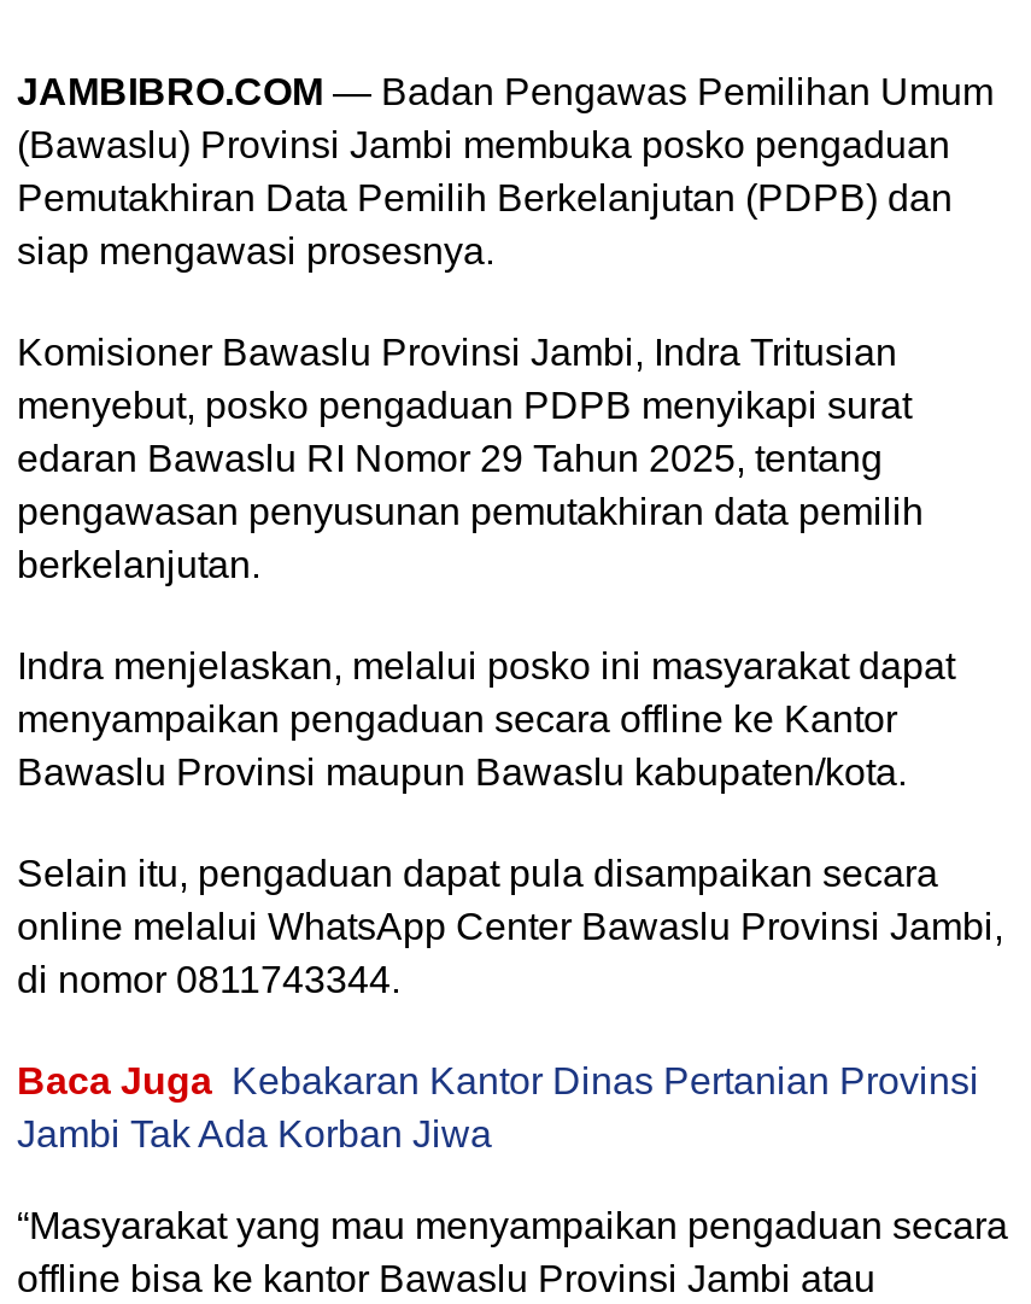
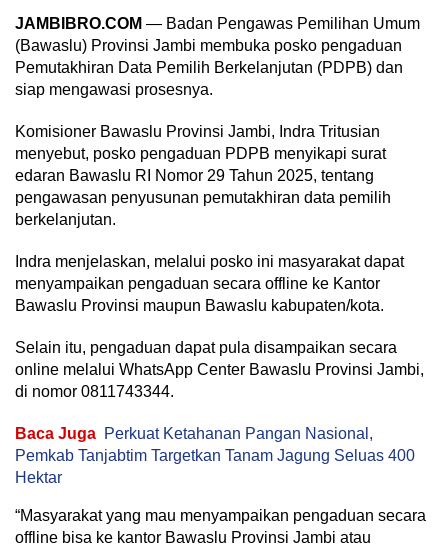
- Baca Juga Kebakaran Kantor Dinas Pertanian Provinsi
- Jambi Tak Ada Korban Jiwa
+ Baca Juga Perkuat Ketahanan Pangan Nasional,
+ Pemkab Tanjabtim Targetkan Tanam Jagung Seluas 400
+ Hektar
